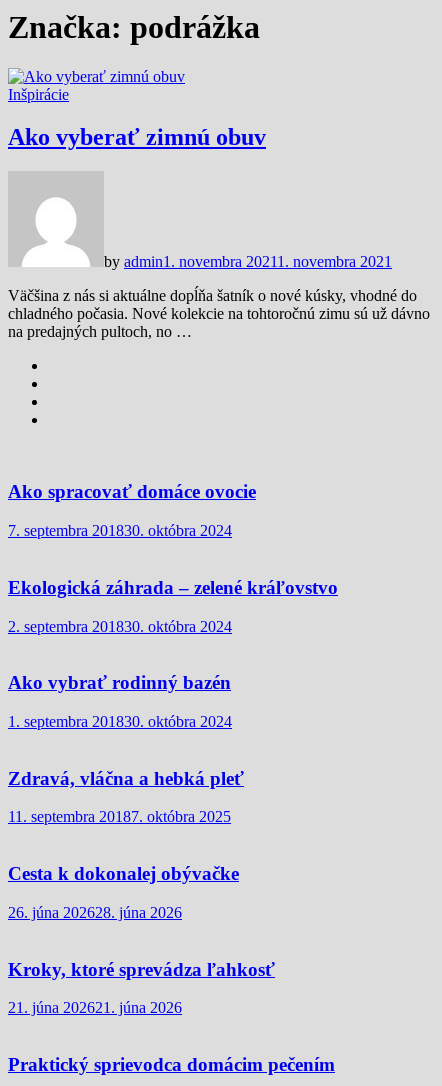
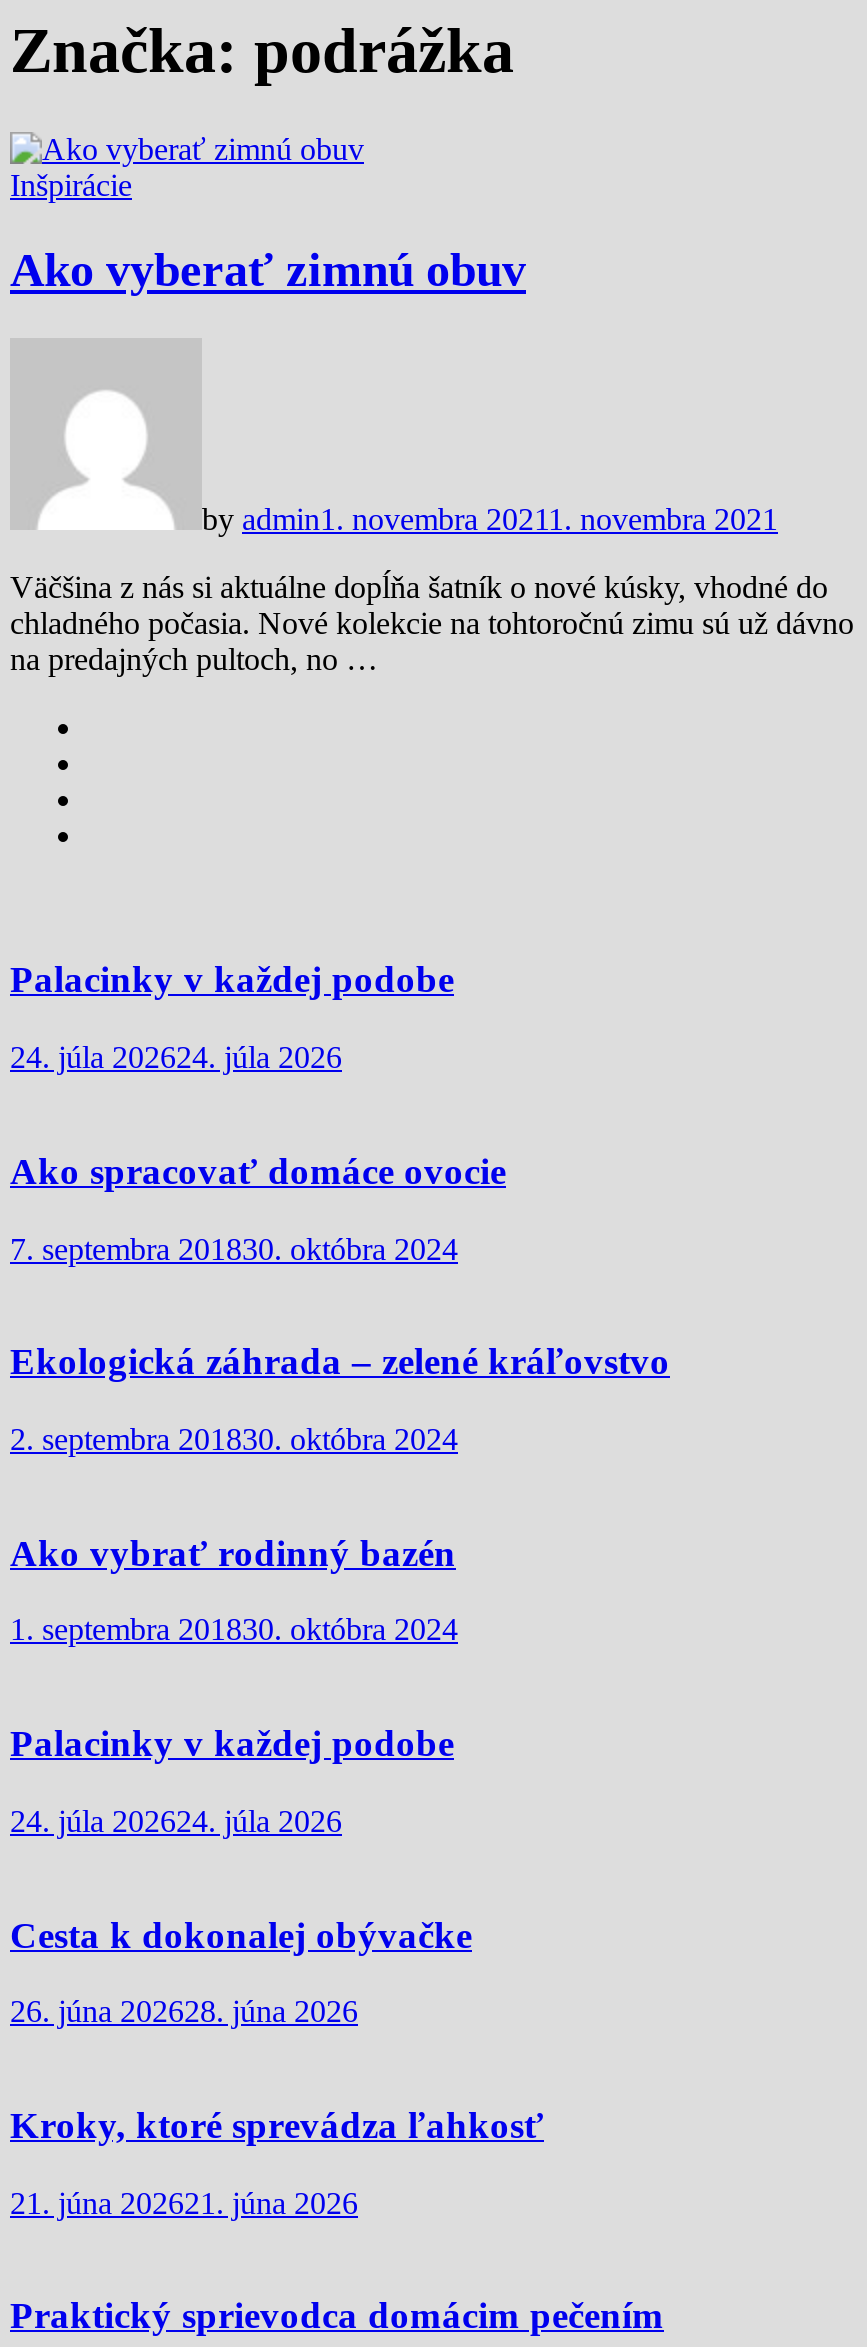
+ Palacinky v každej podobe
+ 24. júla 202624. júla 2026

- Zdravá, vláčna a hebká pleť
+ Palacinky v každej podobe

- 11. septembra 20187. októbra 2025
+ 24. júla 202624. júla 2026
